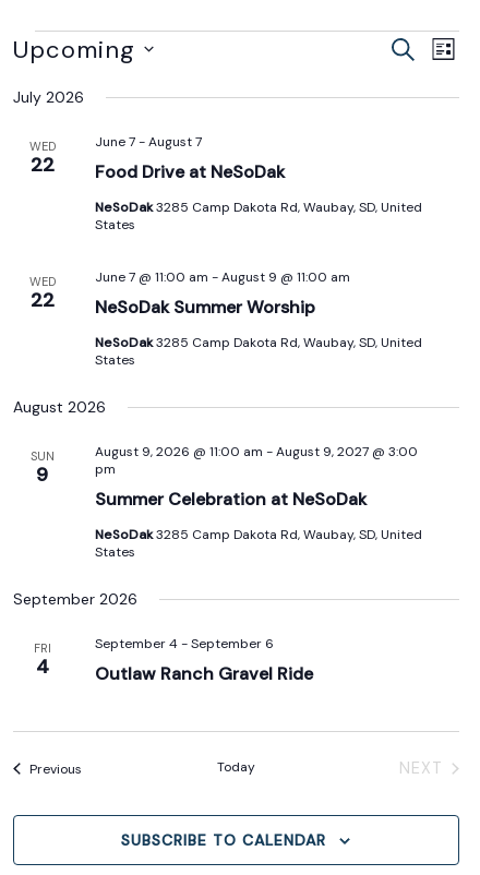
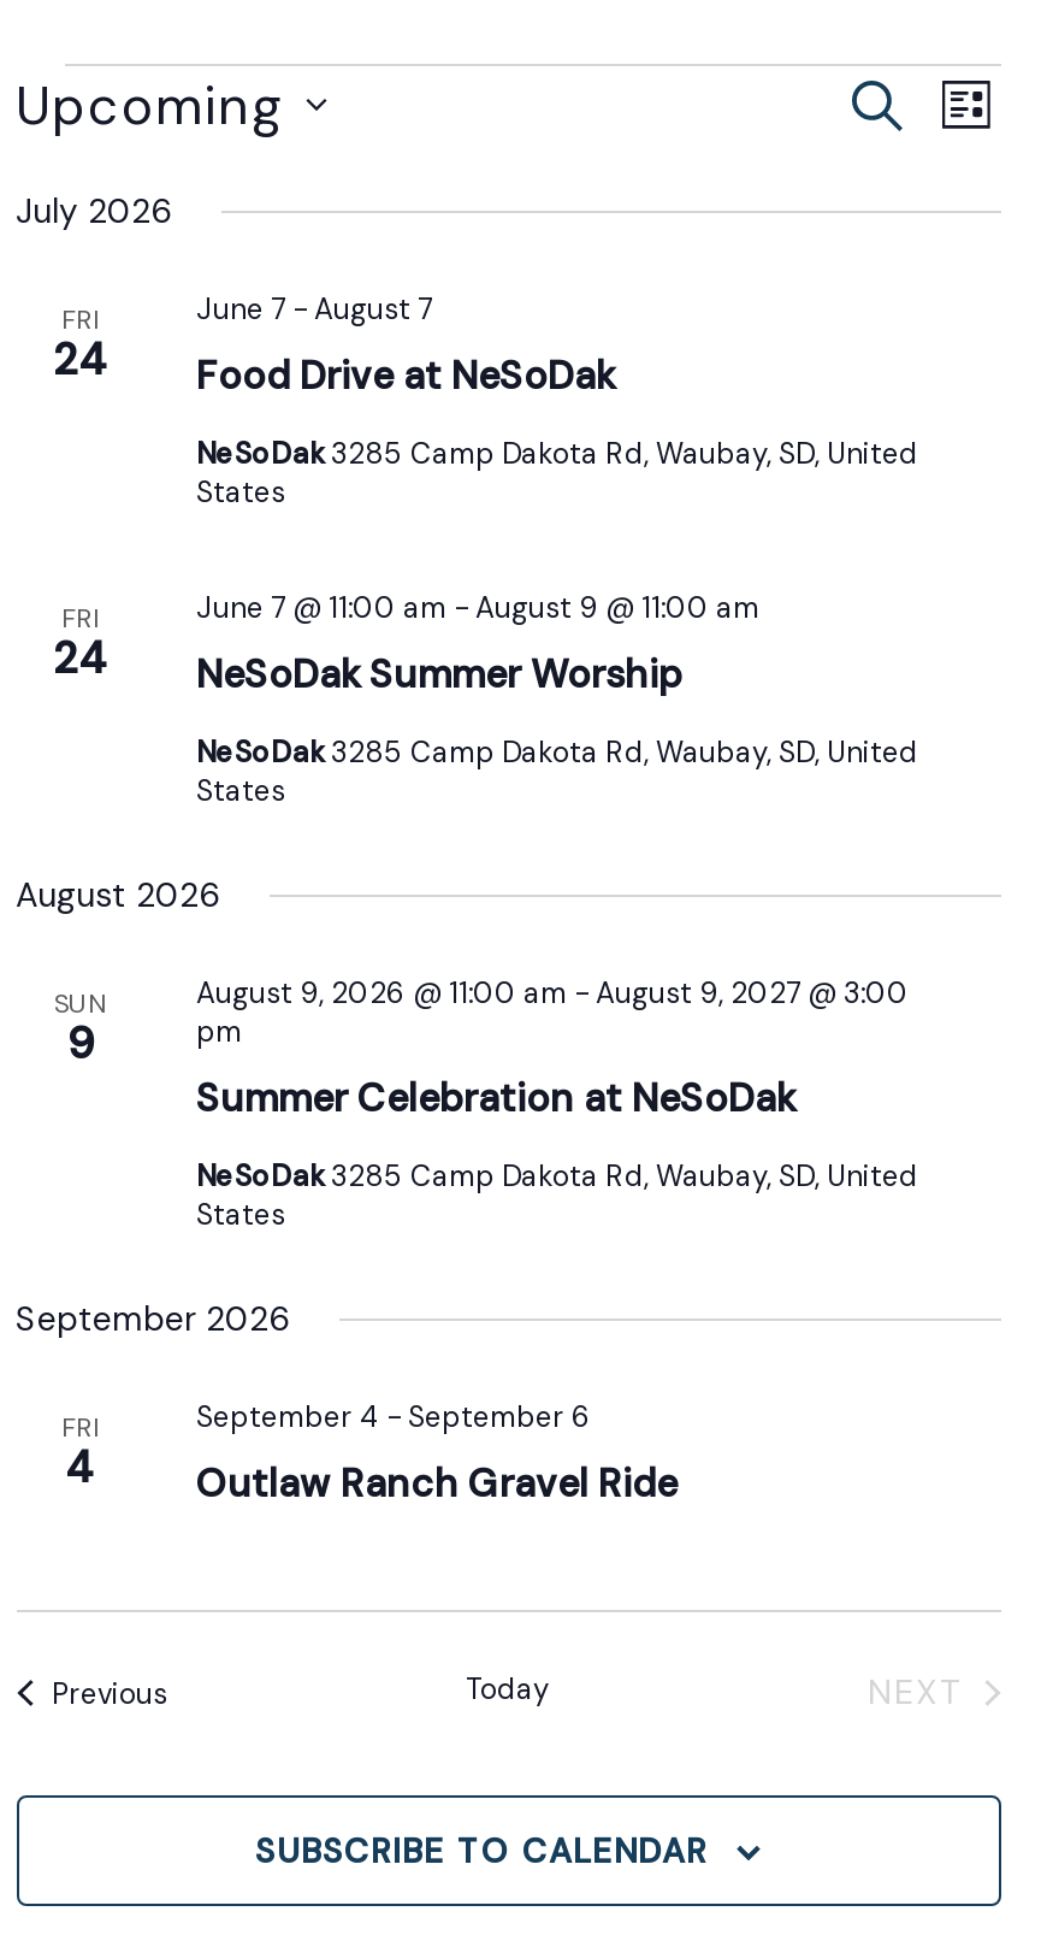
- WED
- 22
+ FRI
+ 24

- WED
- 22
+ FRI
+ 24
